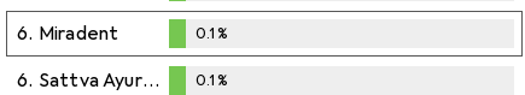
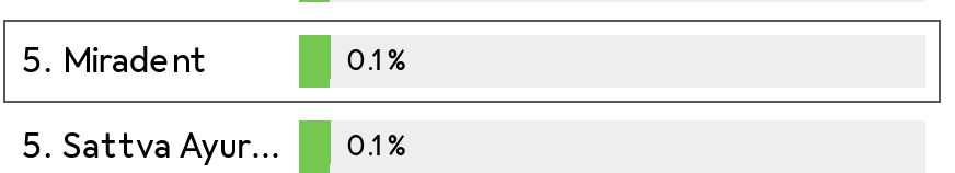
- 6. Miradent
+ 5. Miradent

- 6.
+ 5.
